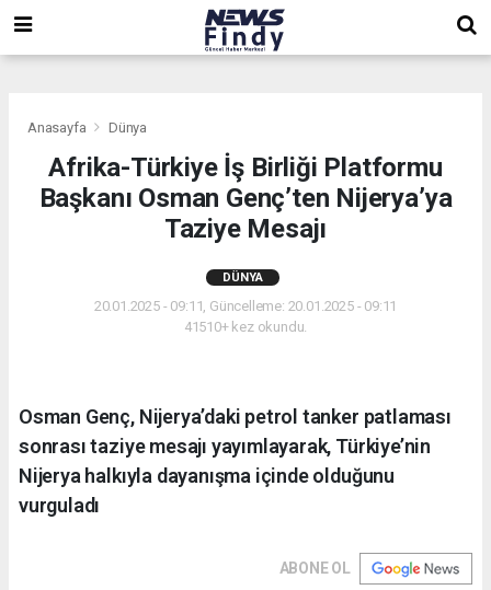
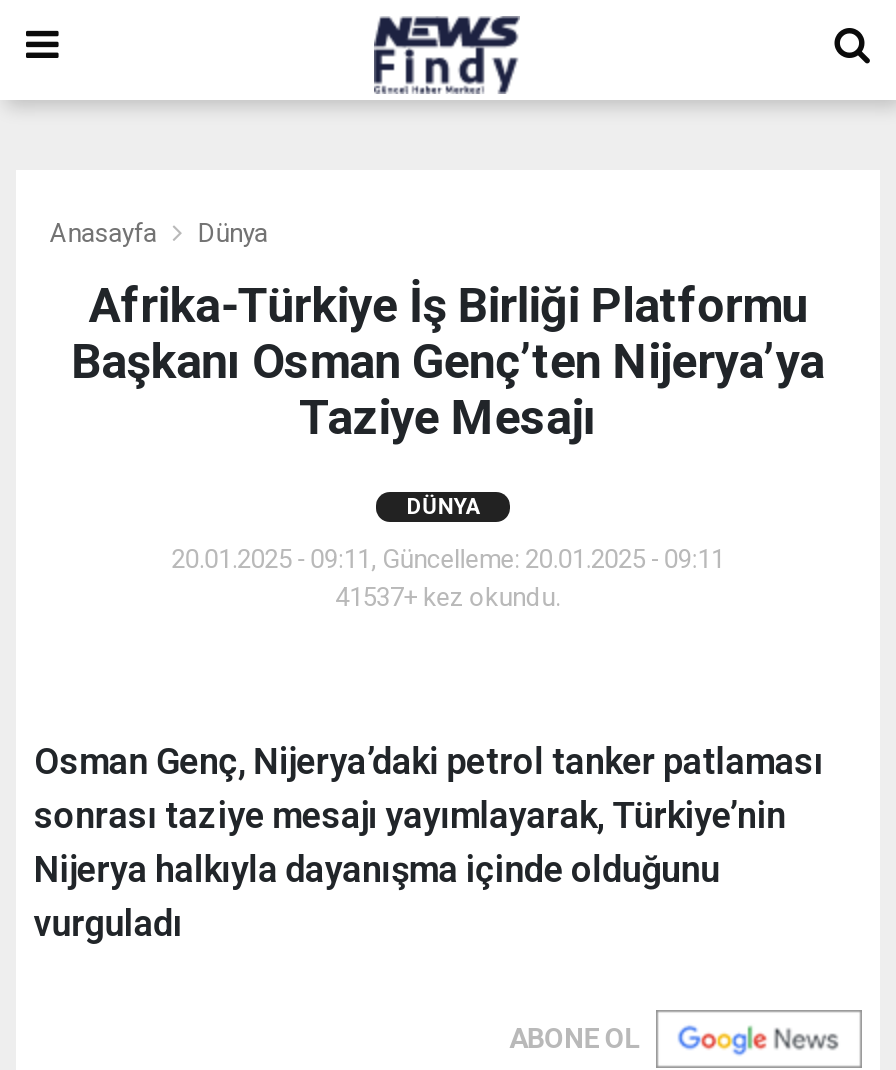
- 41510+ kez okundu.
+ 41537+ kez okundu.
